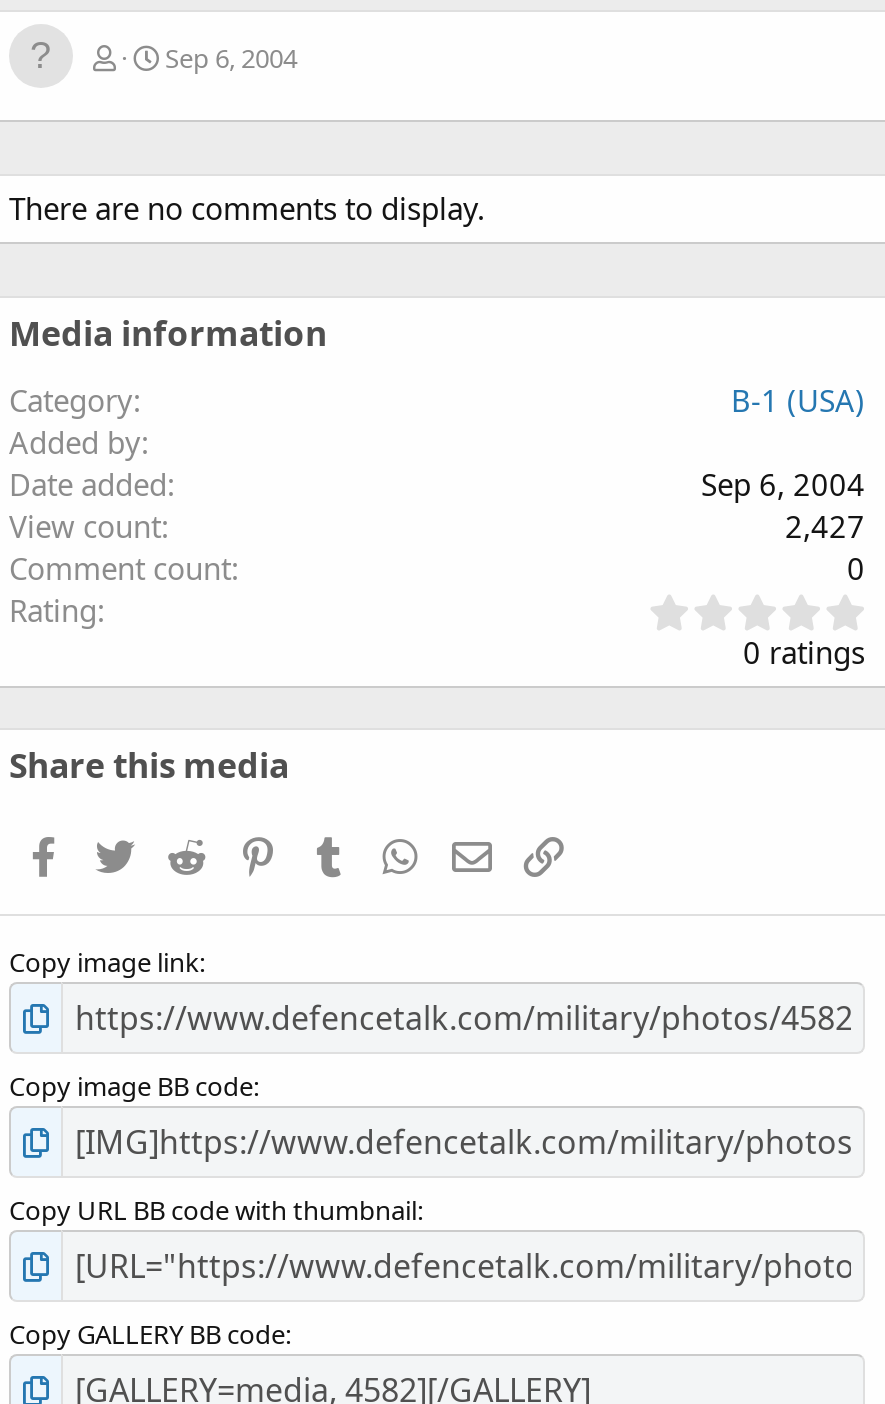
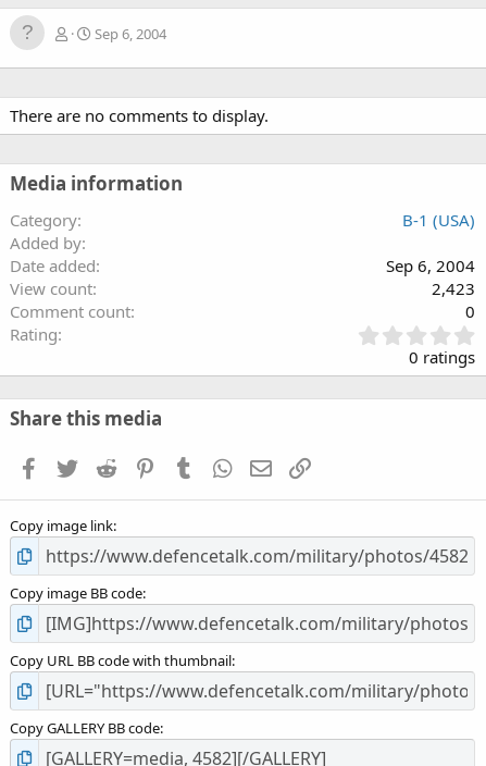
- 2,427
+ 2,423
